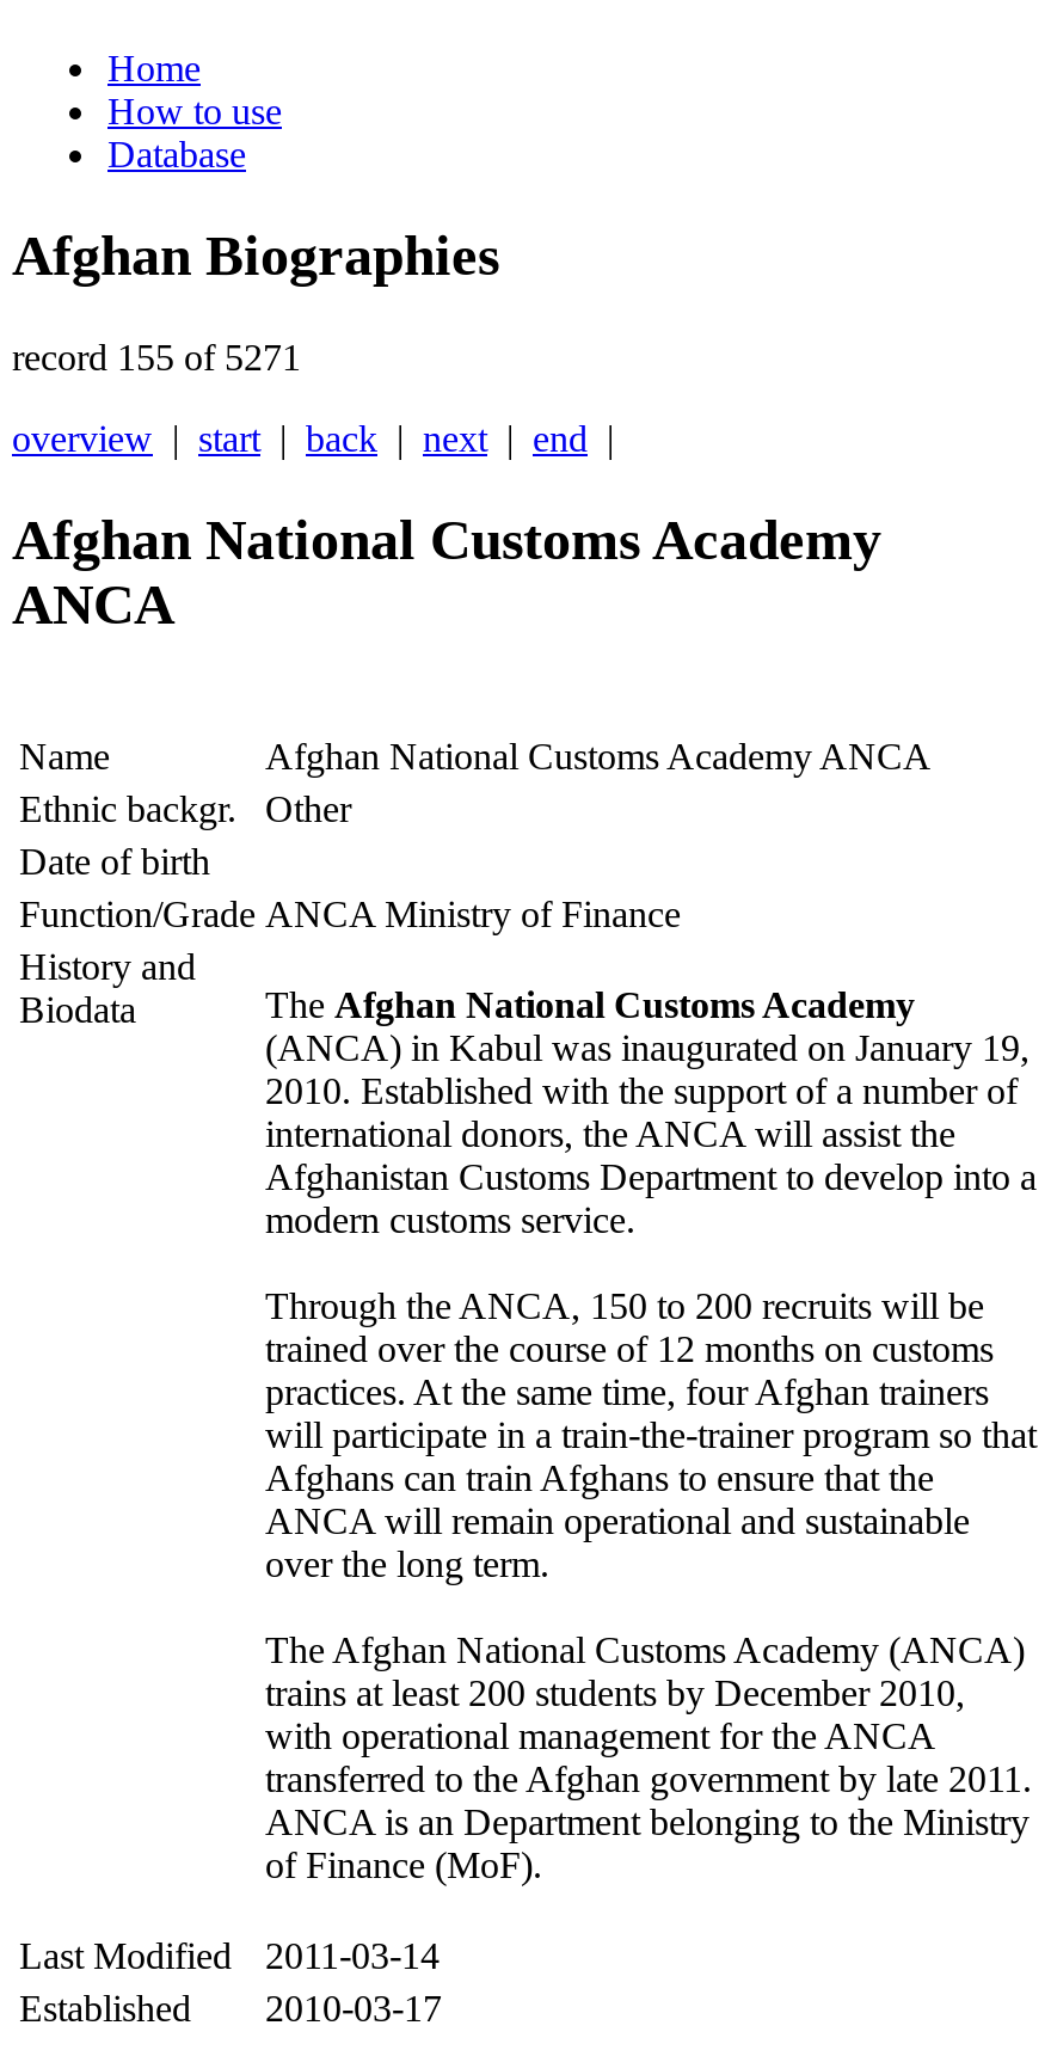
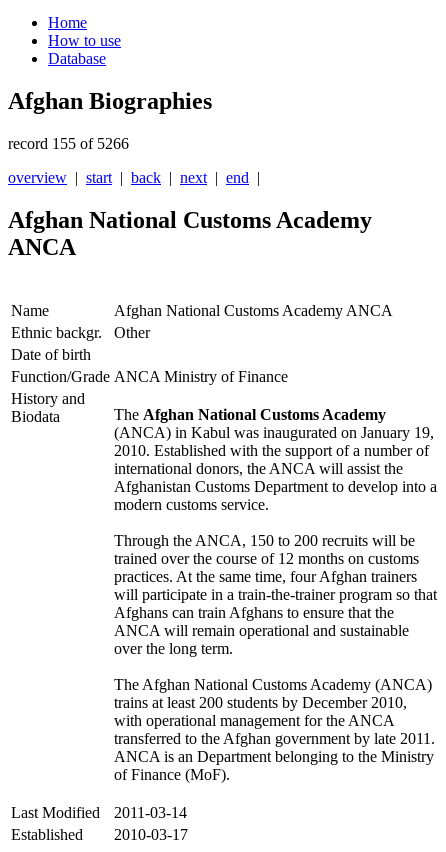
- record 155 of 5271
+ record 155 of 5266
